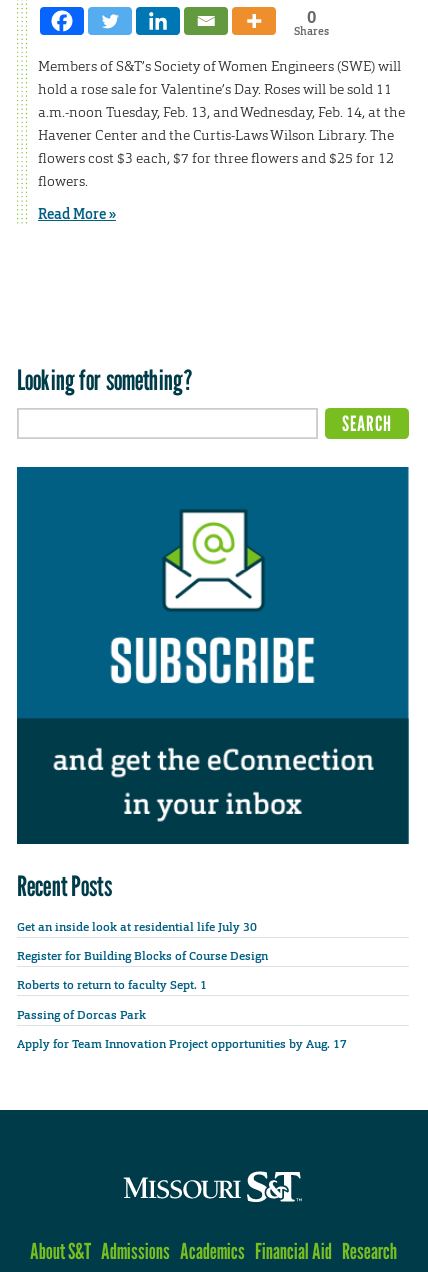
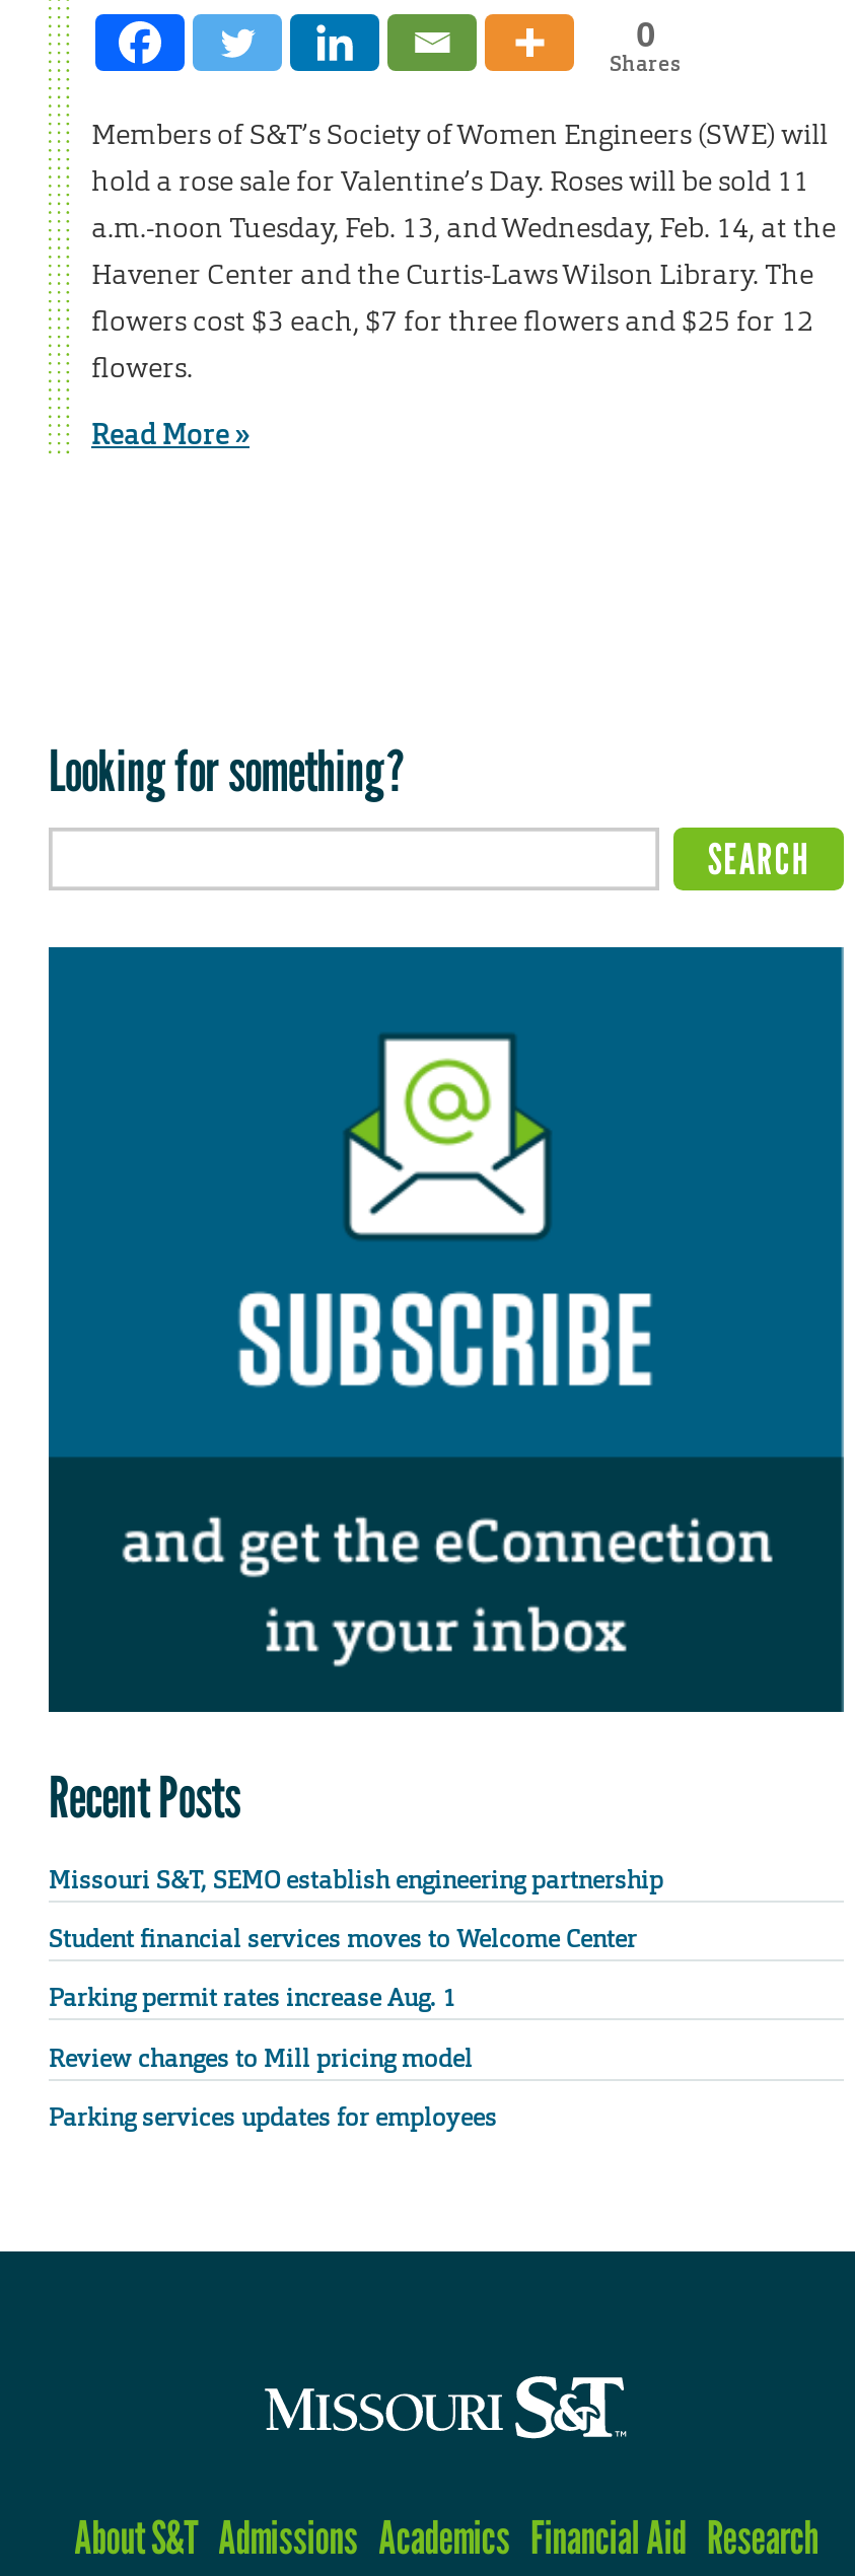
- Get an inside look at residential life July 30
+ Missouri S&T, SEMO establish engineering partnership

- Register for Building Blocks of Course Design
+ Student financial services moves to Welcome Center

- Roberts to return to faculty Sept. 1
+ Parking permit rates increase Aug. 1

- Passing of Dorcas Park
+ Review changes to Mill pricing model

- Apply for Team Innovation Project opportunities by Aug. 17
+ Parking services updates for employees
